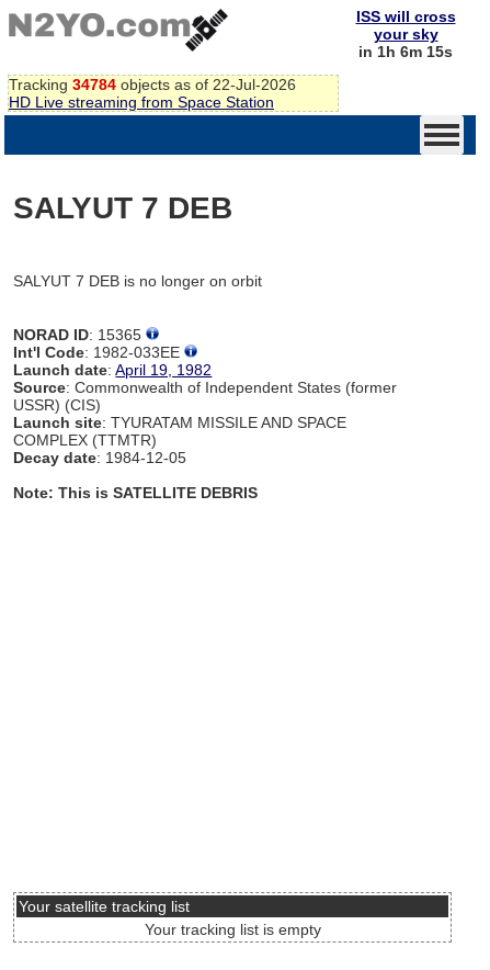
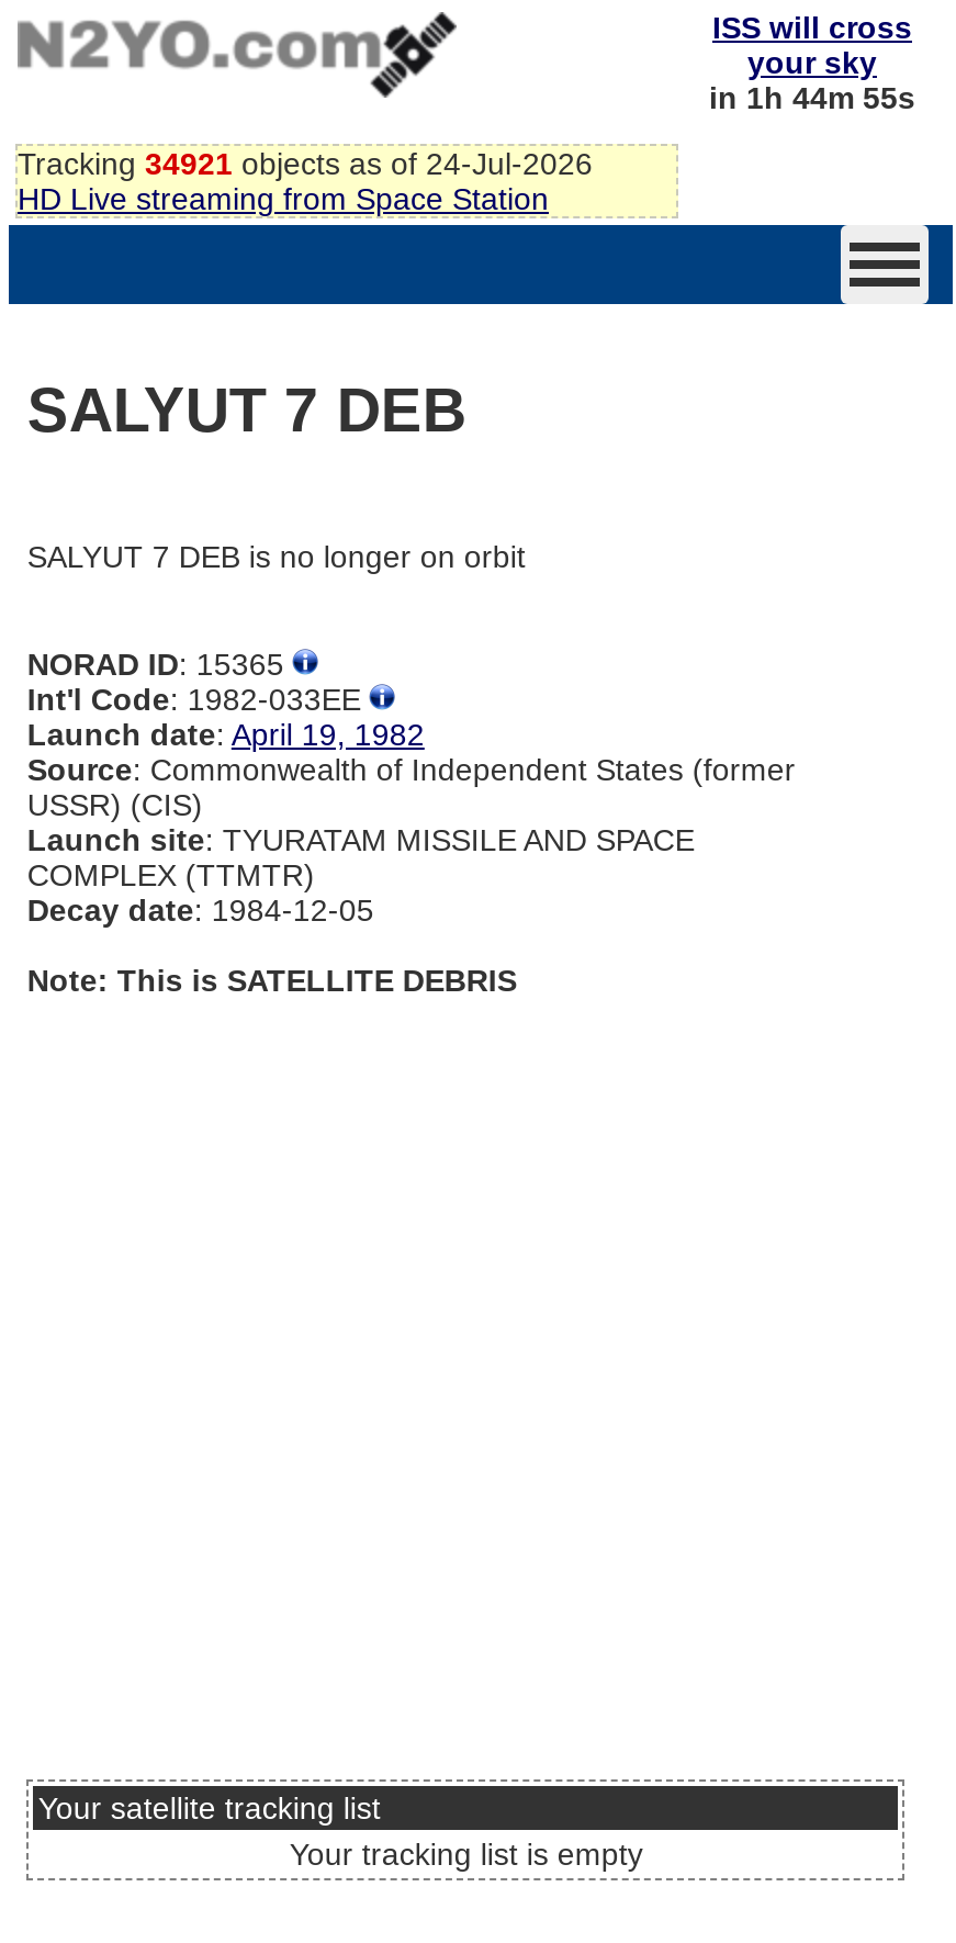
- in 1h 6m 15s
+ in 1h 44m 55s

- Tracking 34784 objects as of 22-Jul-2026
+ Tracking 34921 objects as of 24-Jul-2026
